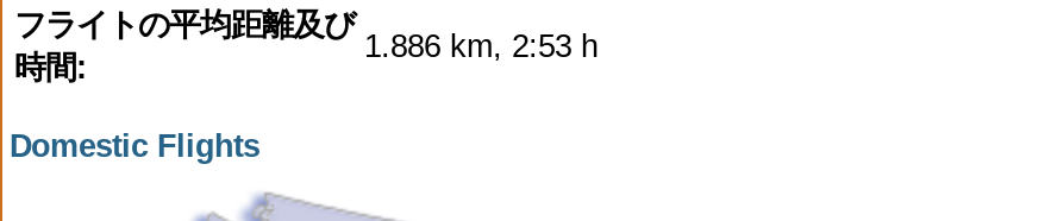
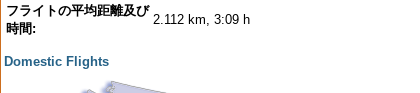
- 1.886 km, 2:53 h
+ 2.112 km, 3:09 h
